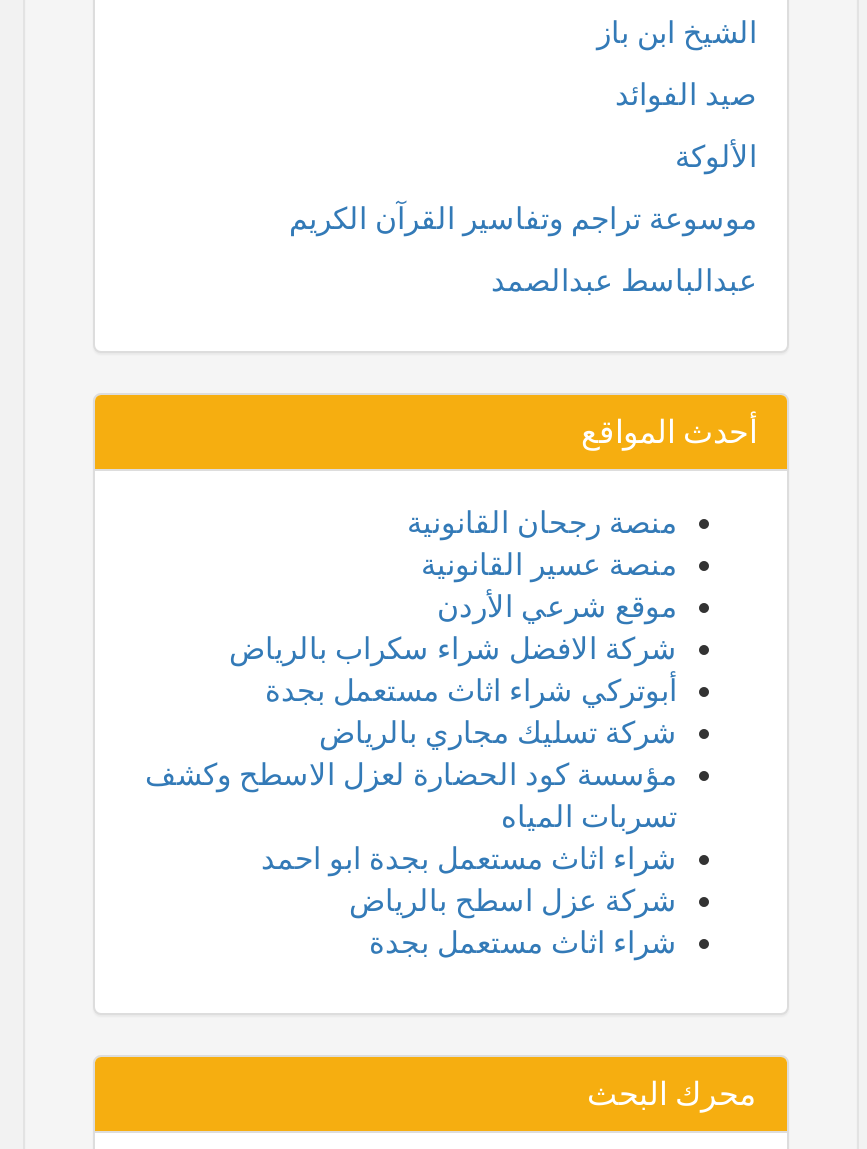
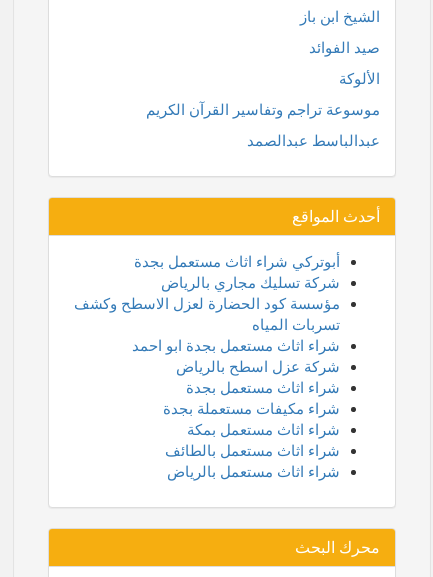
- منصة رجحان القانونية
- منصة عسير القانونية
- موقع شرعي الأردن
- شركة الافضل شراء سكراب بالرياض

moved up: أبوتركي شراء اثاث مستعمل بجدة | شركة تسليك مجاري بالرياض | مؤسسة كود الحضارة لعزل الاسطح وكشف | تسربات المياه | شراء اثاث مستعمل بجدة ابو احمد | شركة عزل اسطح بالرياض | شراء اثاث مستعمل بجدة

+ شراء مكيفات مستعملة بجدة
+ شراء اثاث مستعمل بمكة
+ شراء اثاث مستعمل بالطائف
+ شراء اثاث مستعمل بالرياض
